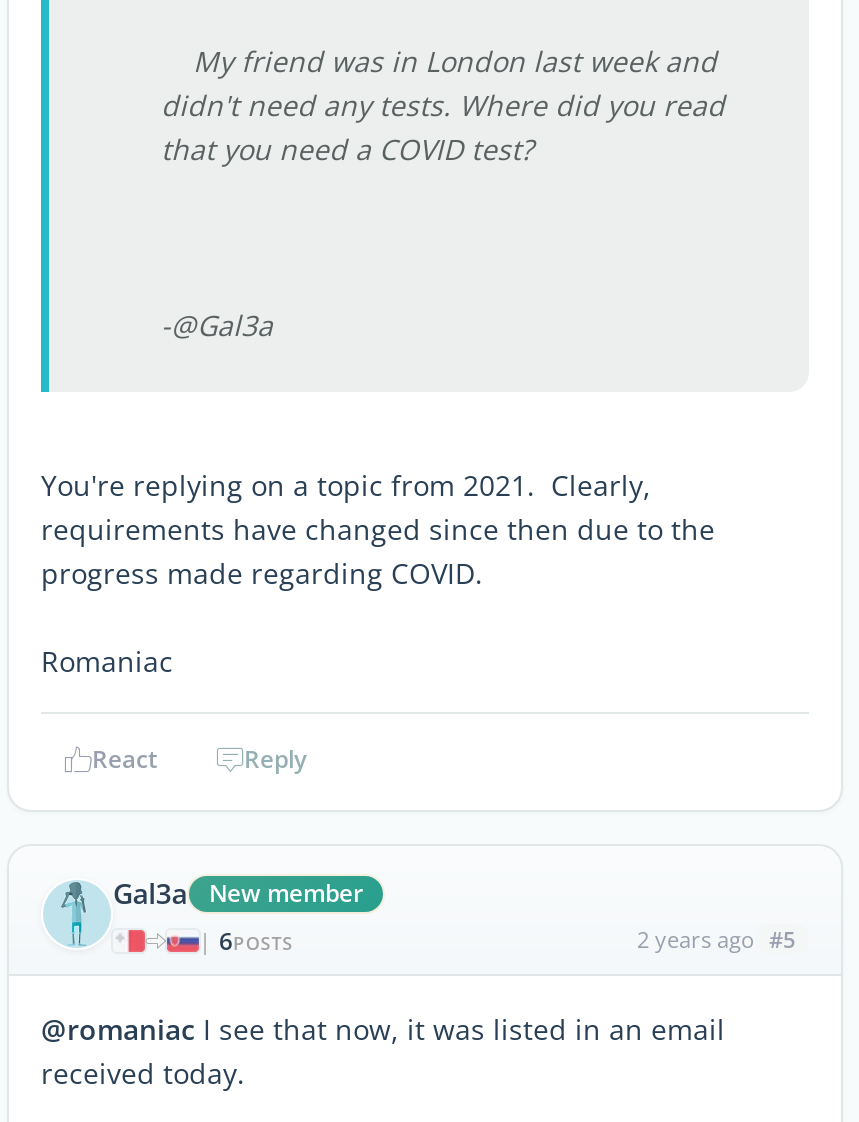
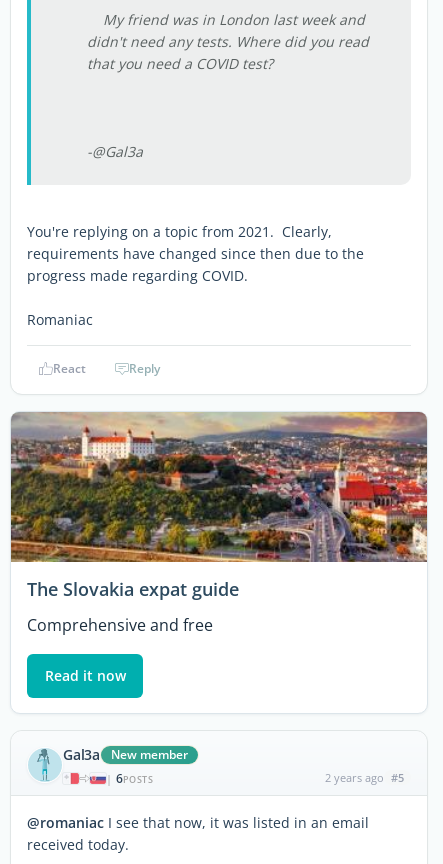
+ [image]
+ The Slovakia expat guide
+ Comprehensive and free
+ Read it now
